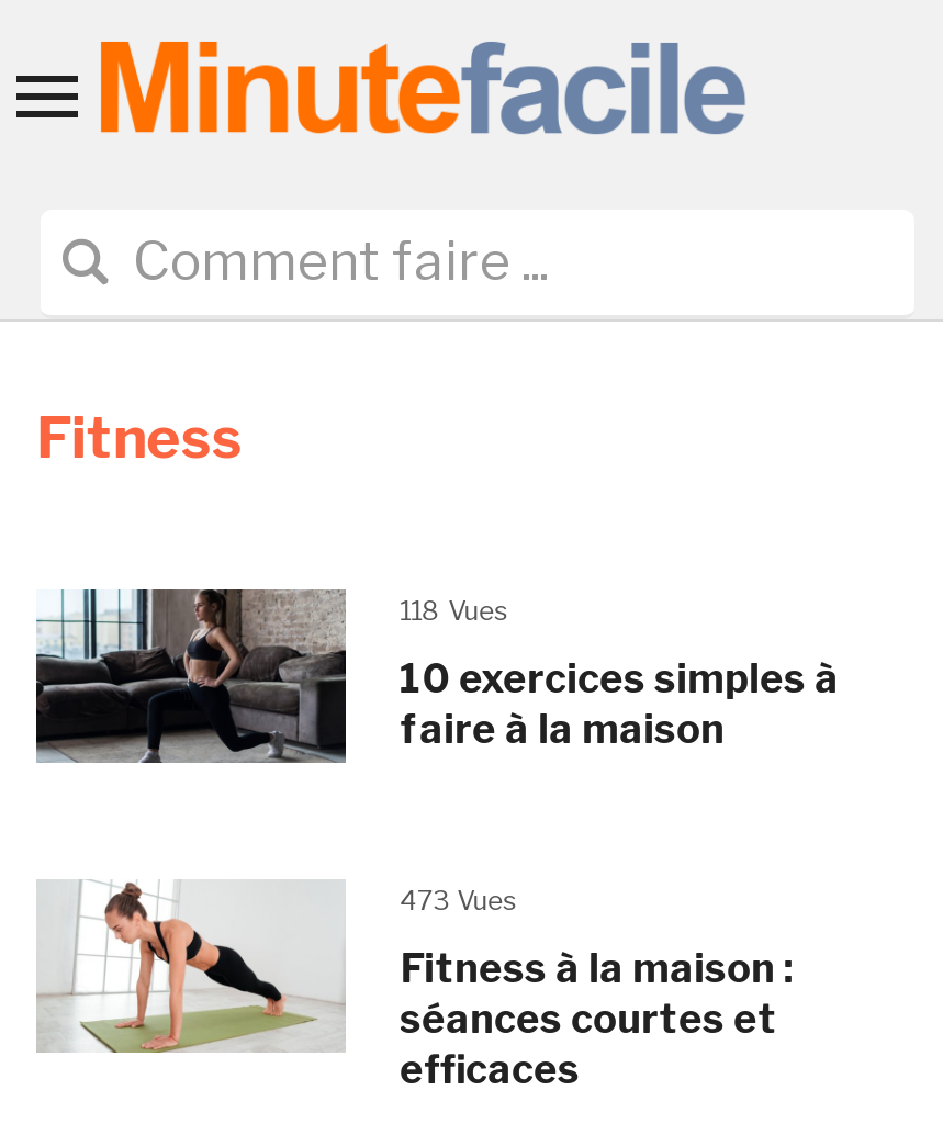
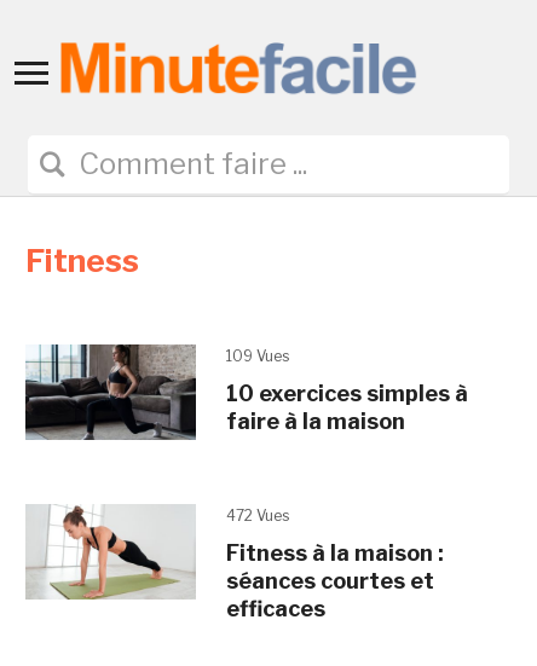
- 118 Vues
+ 109 Vues

- 473 Vues
+ 472 Vues
